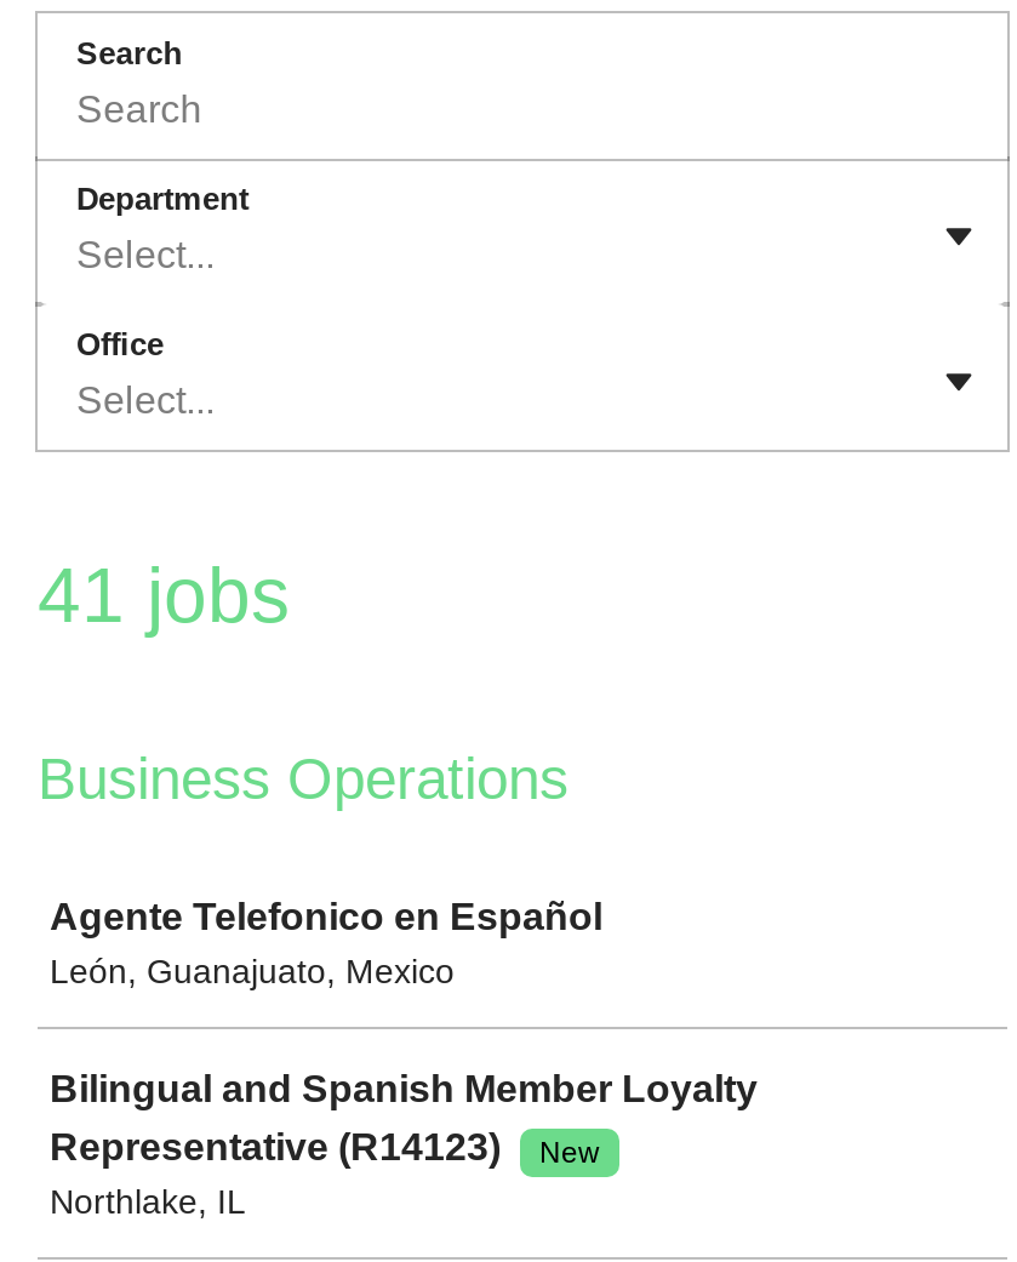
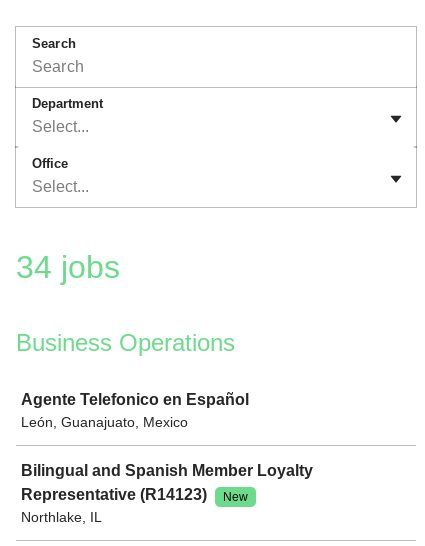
- 41 jobs
+ 34 jobs
